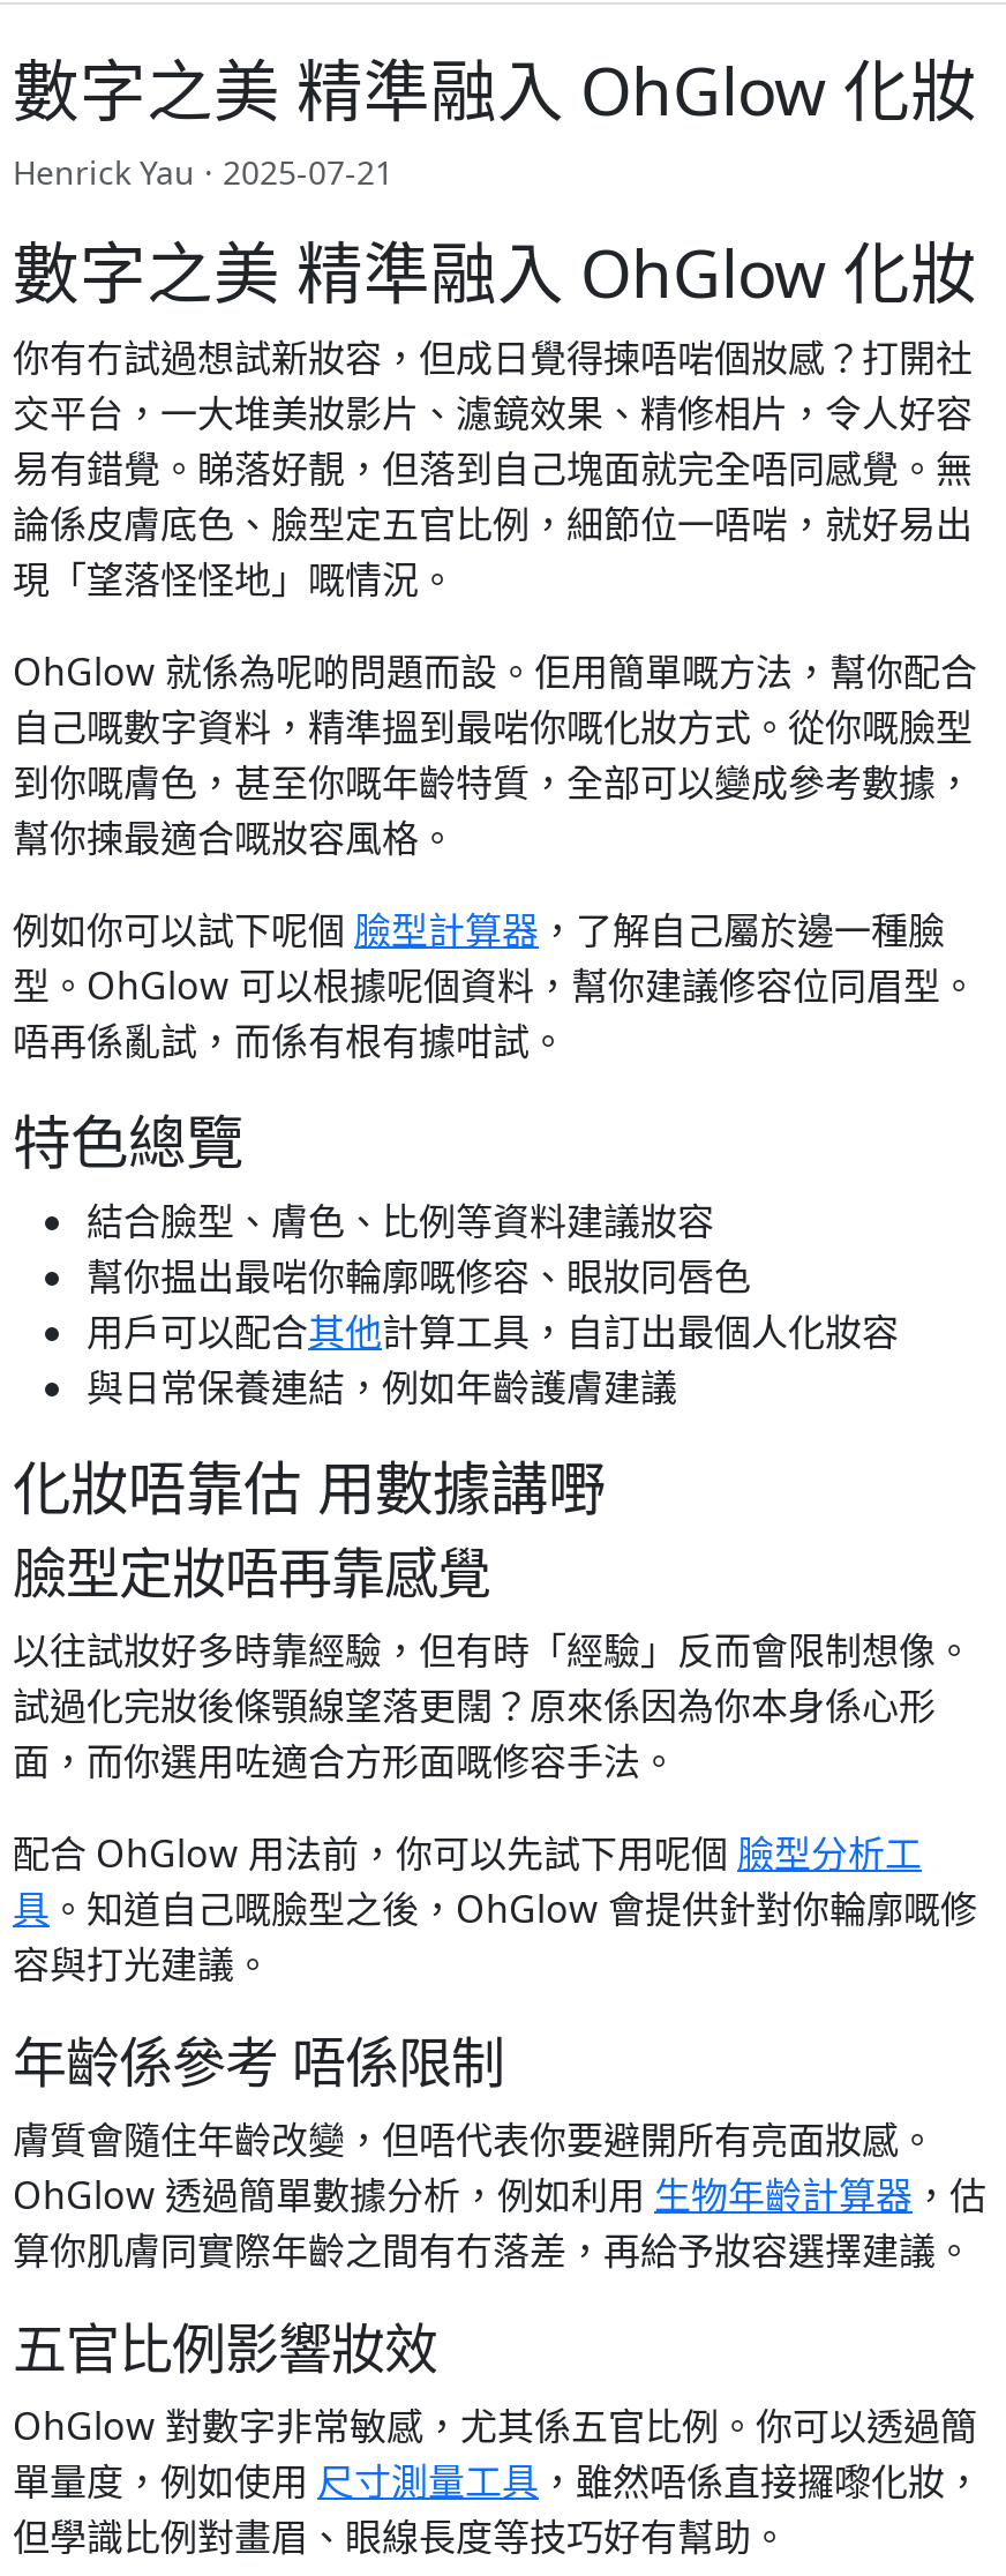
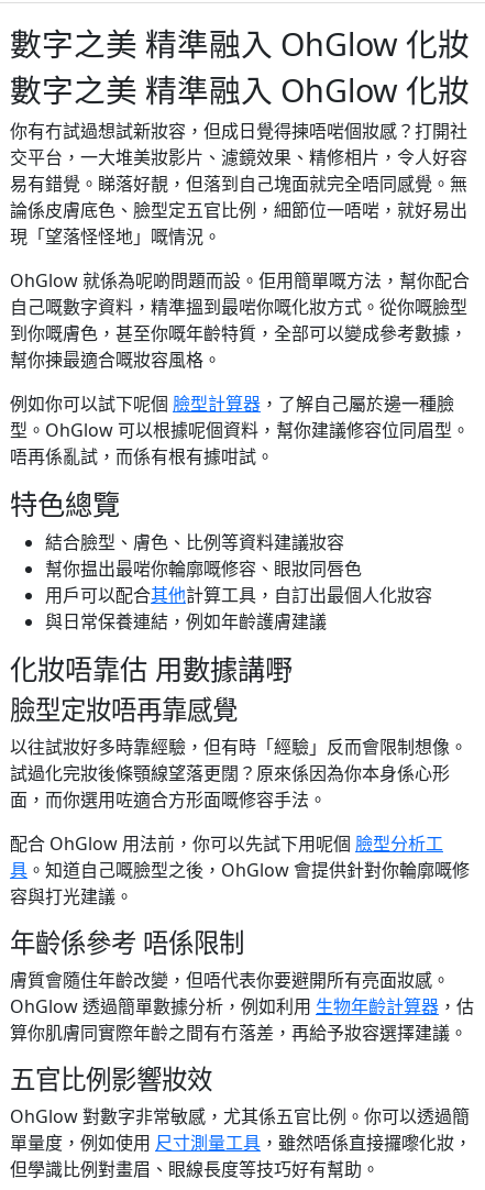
- Henrick Yau · 2025-07-21
